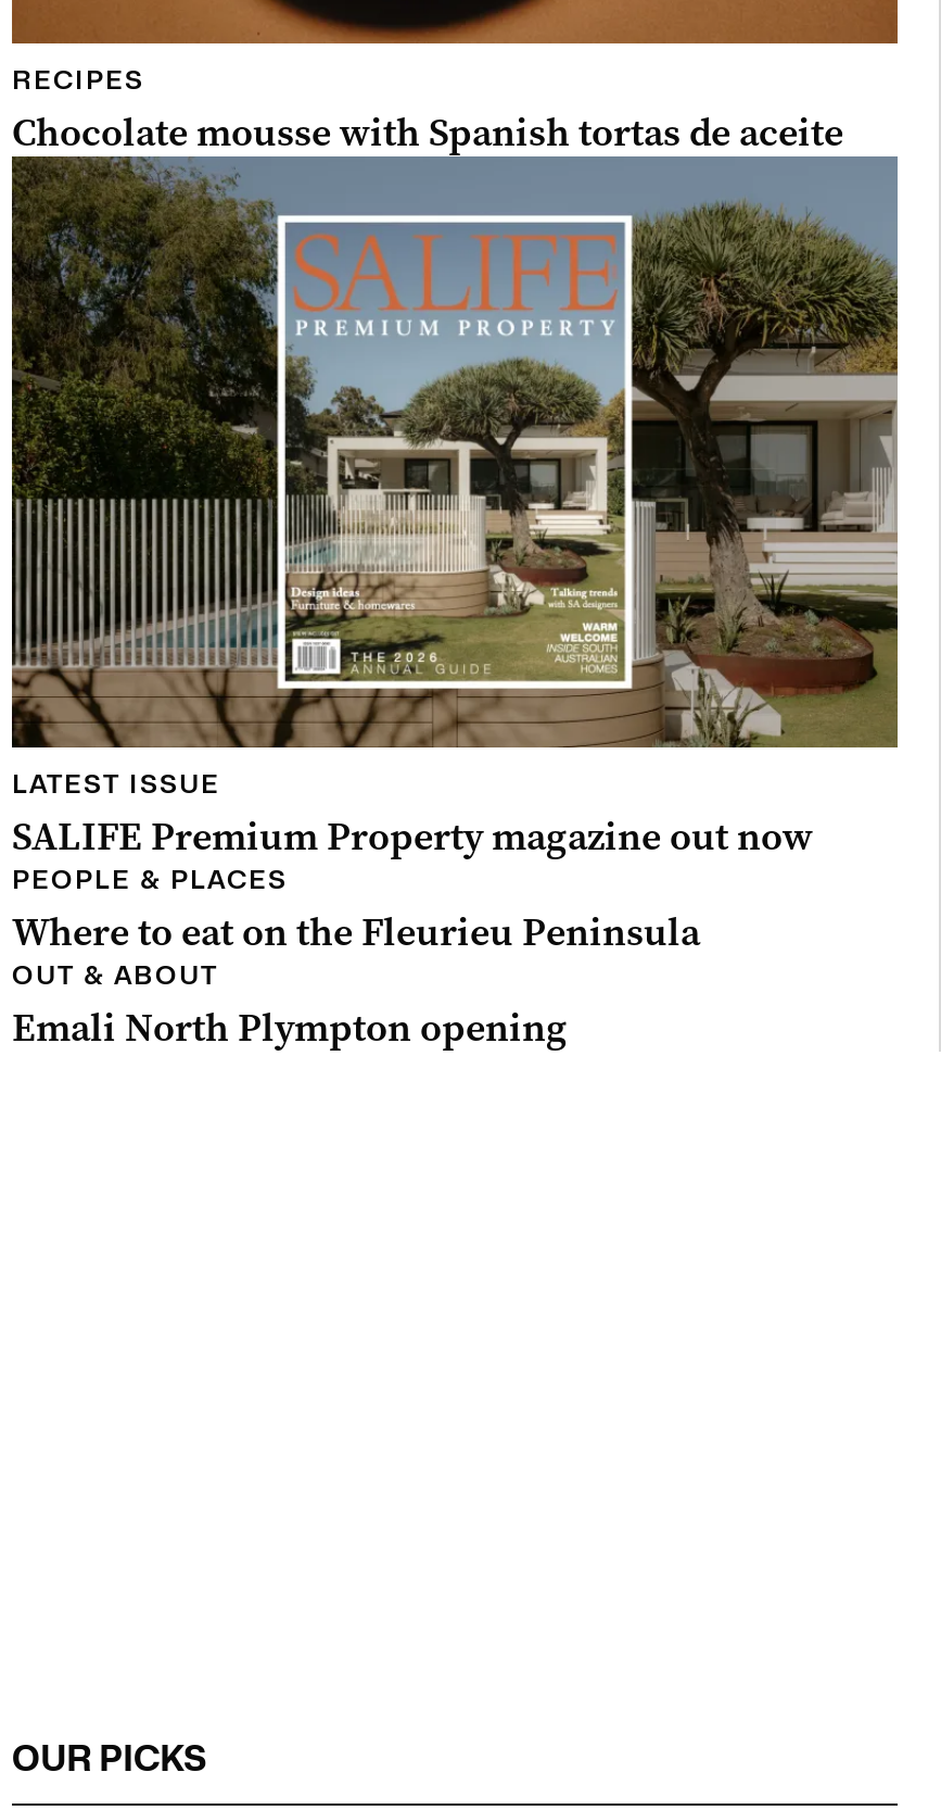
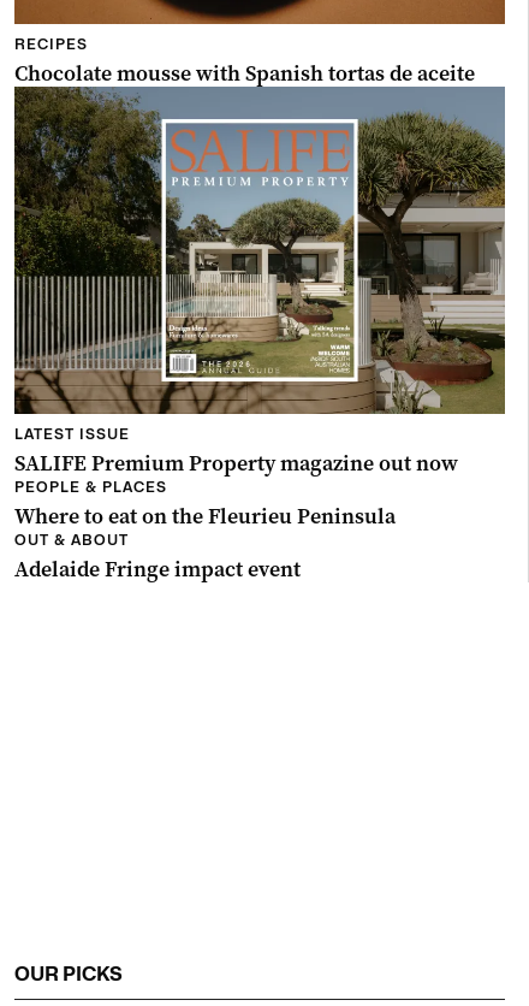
- Emali North Plympton opening
+ Adelaide Fringe impact event
